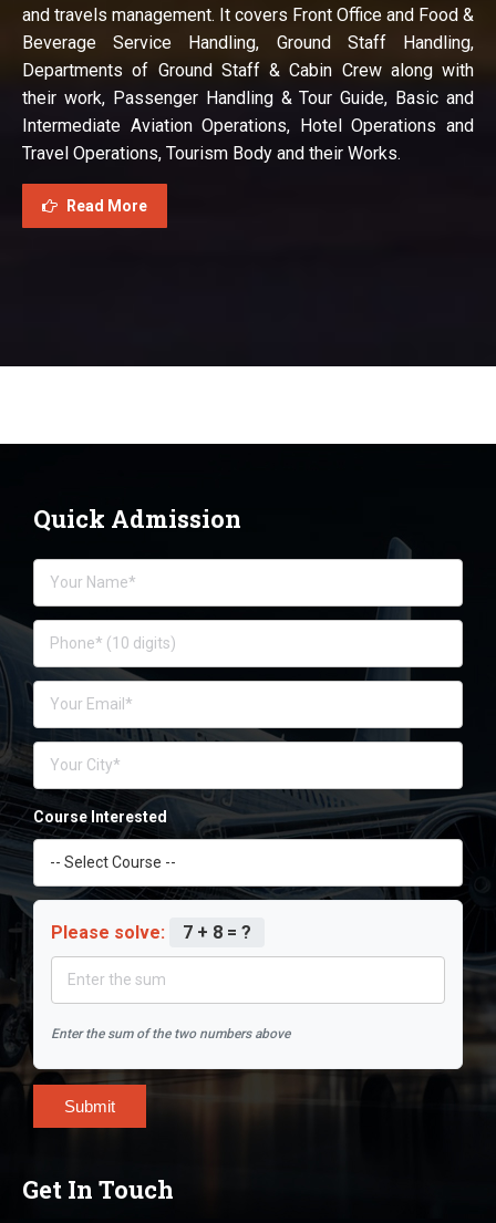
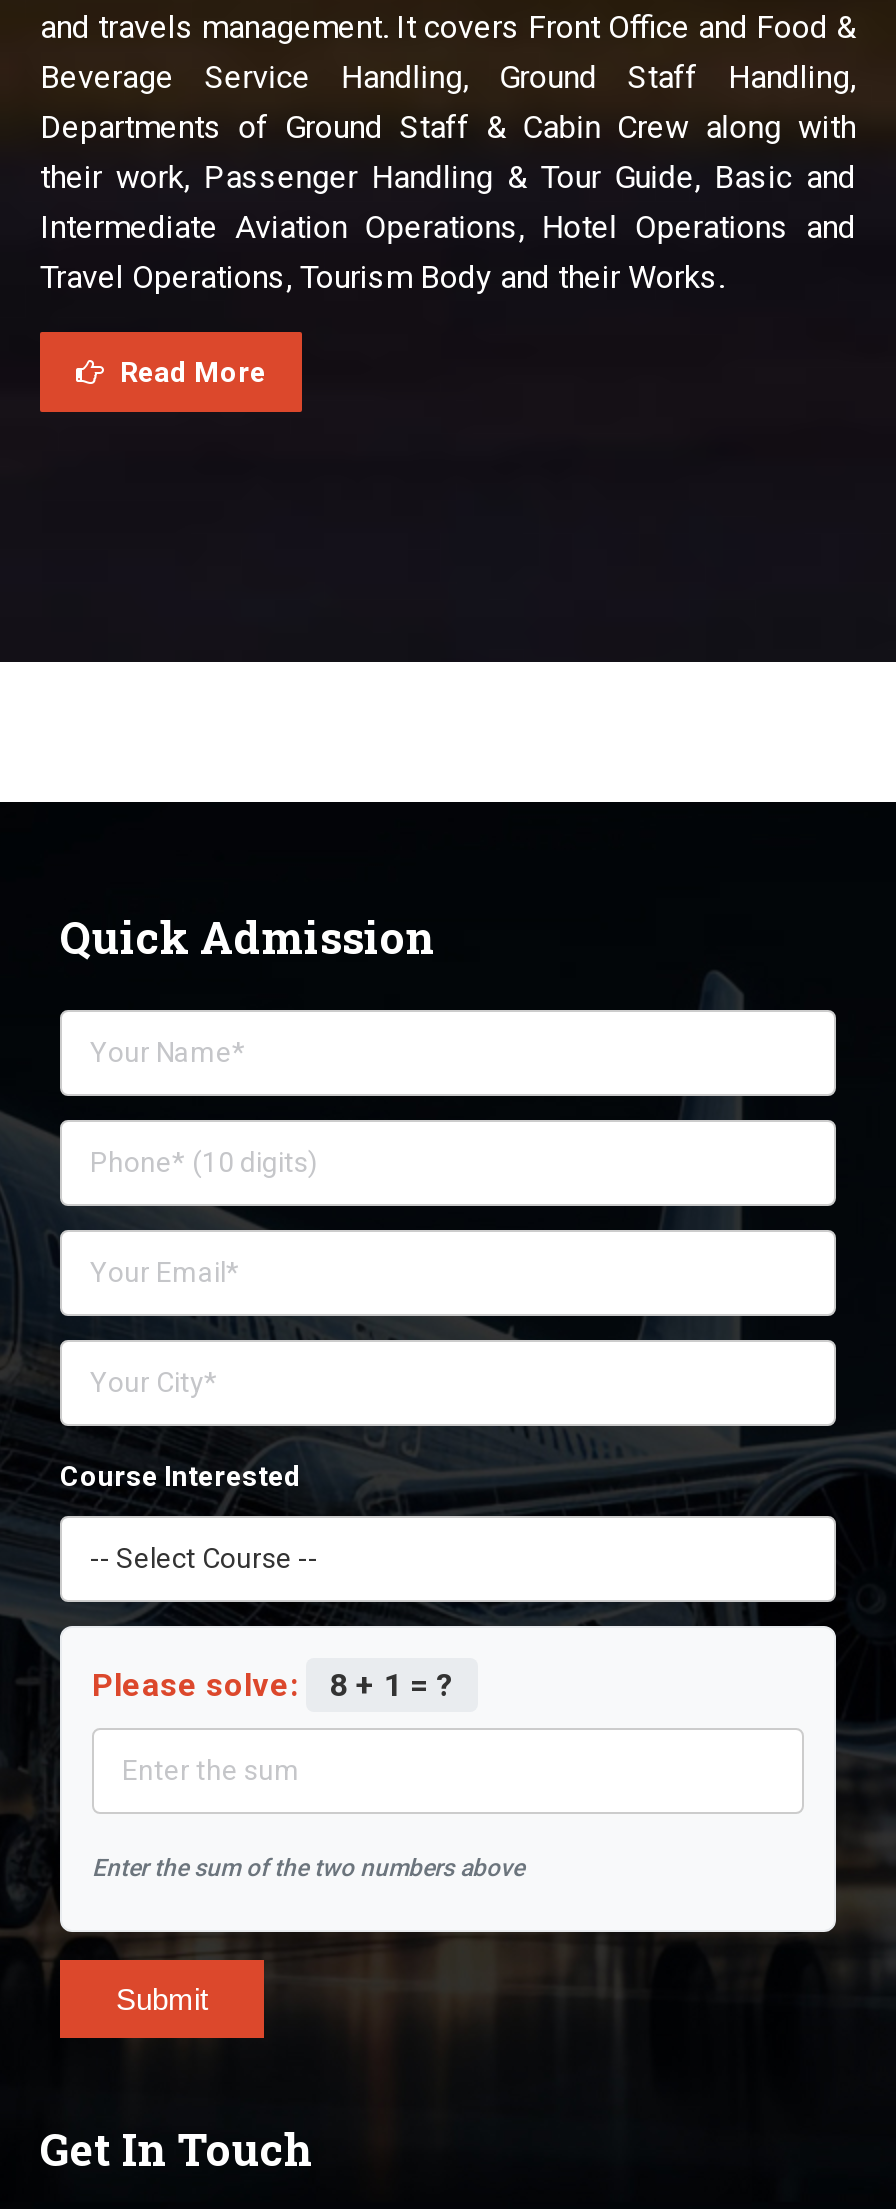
- Please solve: 7 + 8 = ?
+ Please solve: 8 + 1 = ?
